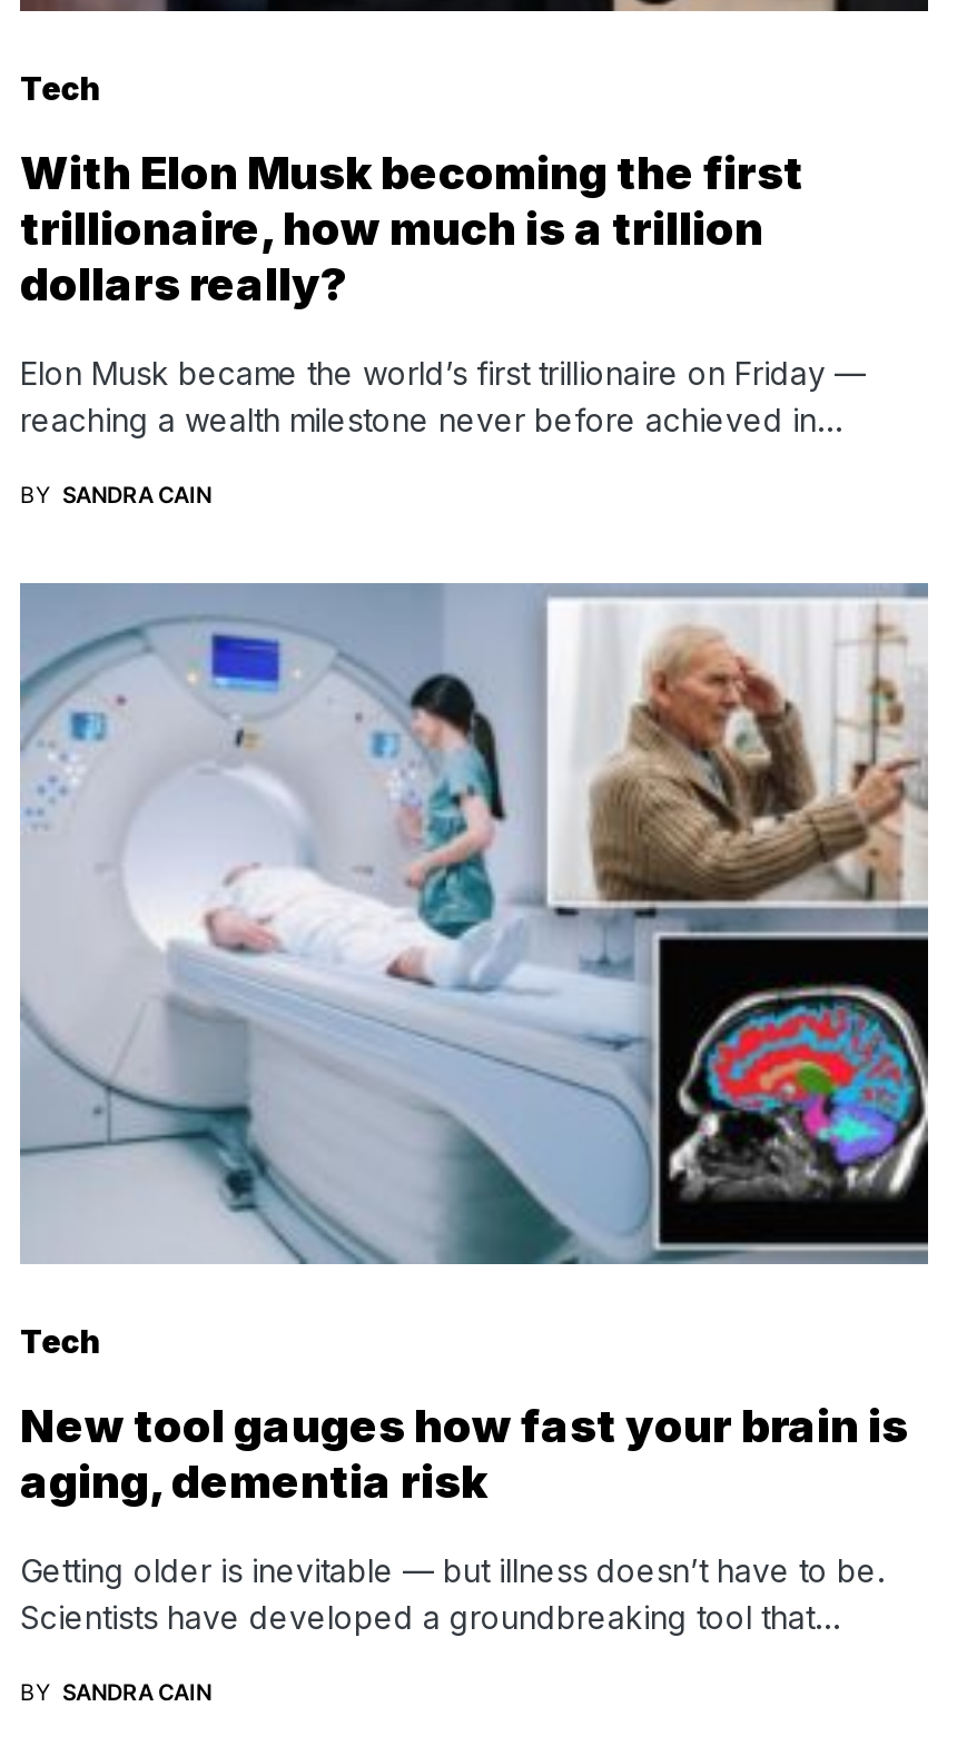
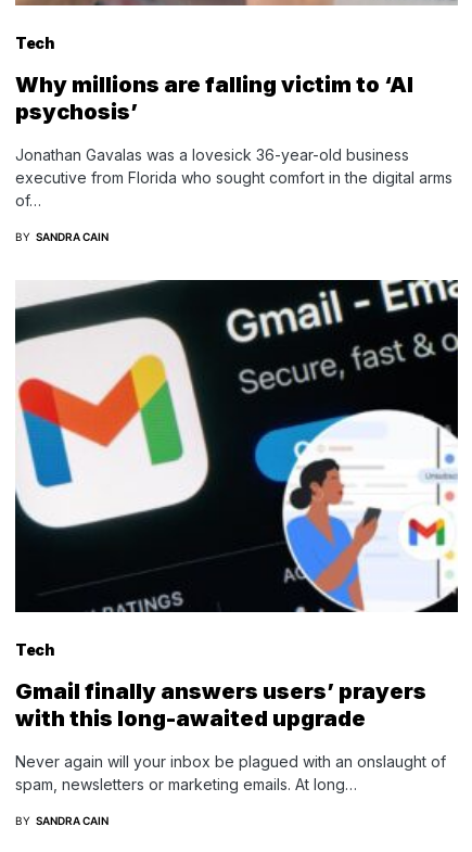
- With Elon Musk becoming the first
- trillionaire, how much is a trillion
- dollars really?
+ Why millions are falling victim to ‘AI
+ psychosis’

- Elon Musk became the world’s first trillionaire on Friday —
- reaching a wealth milestone never before achieved in…
+ Jonathan Gavalas was a lovesick 36-year-old business
+ executive from Florida who sought comfort in the digital arms
+ of…

- [image]
+ [image]

- New tool gauges how fast your brain is
- aging, dementia risk
+ Gmail finally answers users’ prayers
+ with this long-awaited upgrade

- Getting older is inevitable — but illness doesn’t have to be.
- Scientists have developed a groundbreaking tool that…
+ Never again will your inbox be plagued with an onslaught of
+ spam, newsletters or marketing emails. At long…
